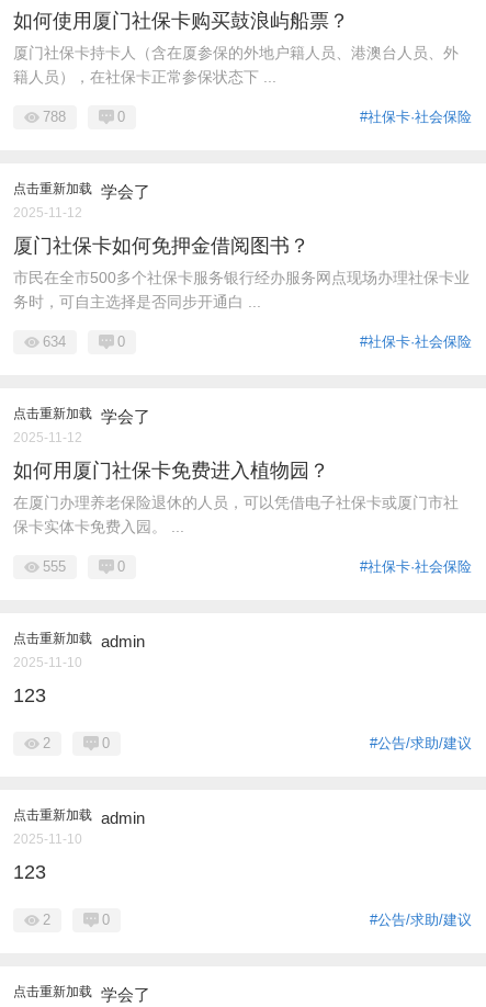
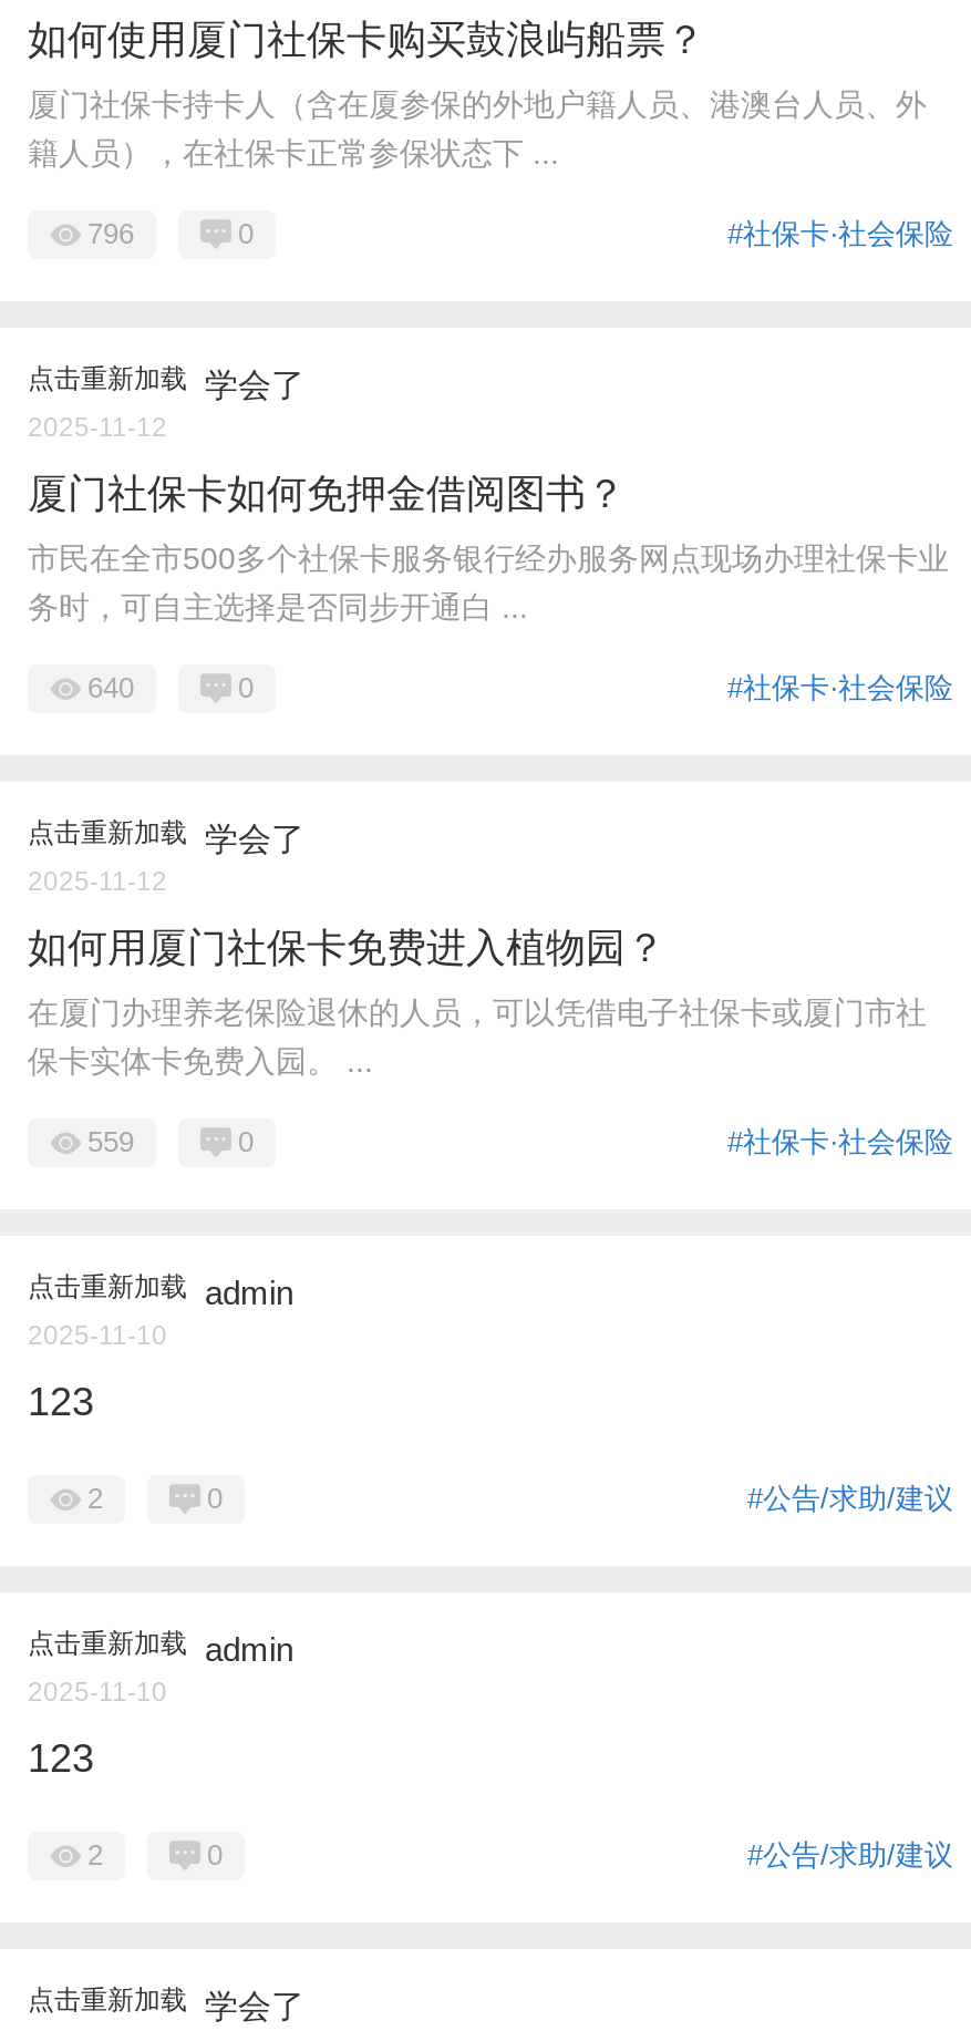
- 788
+ 796

- 634
+ 640

- 555
+ 559
